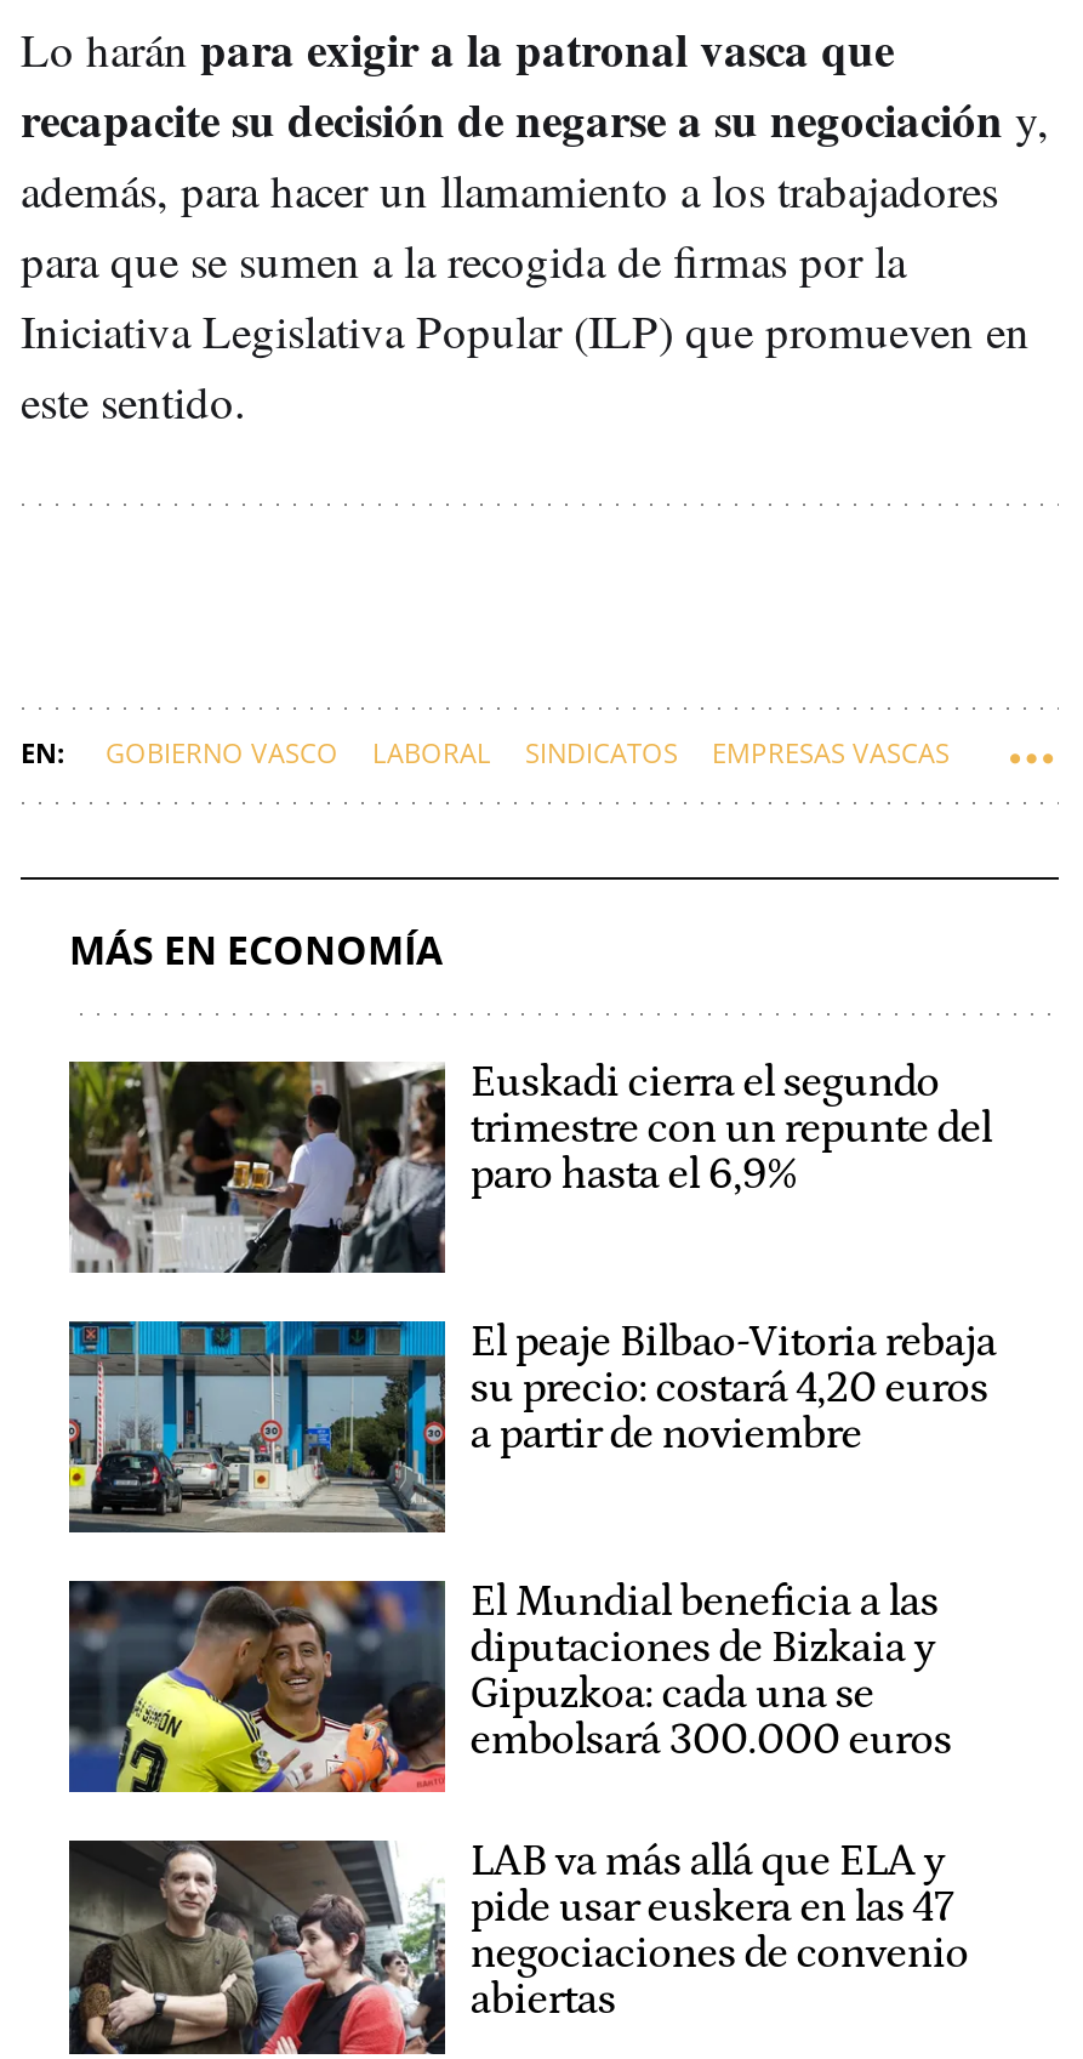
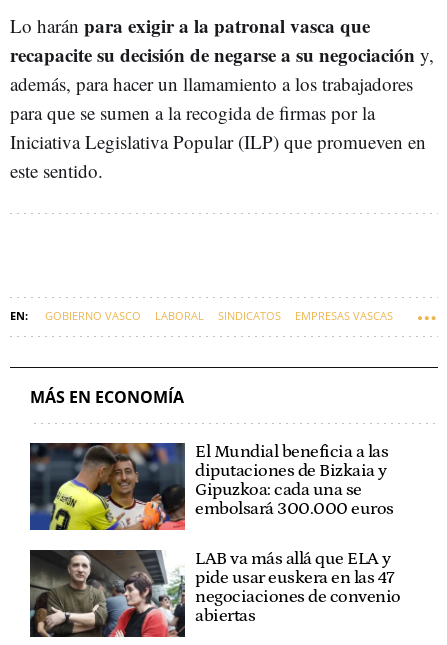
- [image]
- Euskadi cierra el segundo
- trimestre con un repunte del
- paro hasta el 6,9%
- El peaje Bilbao-Vitoria rebaja
- su precio: costará 4,20 euros
- a partir de noviembre

- [image]
